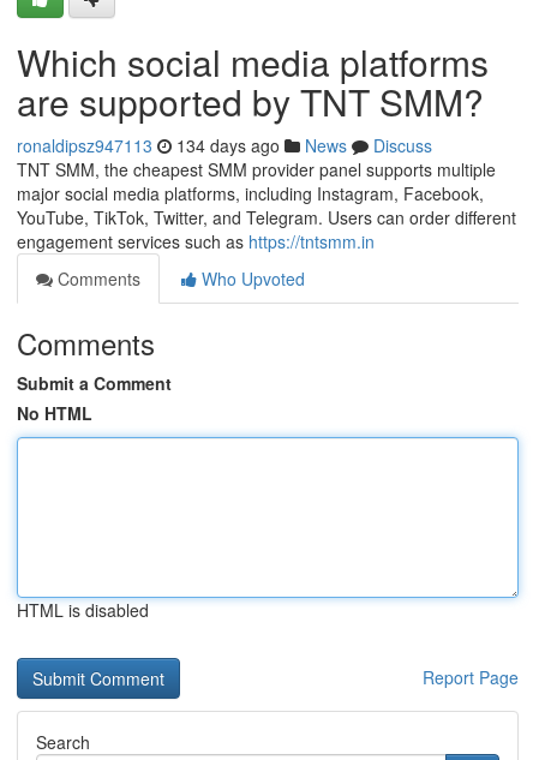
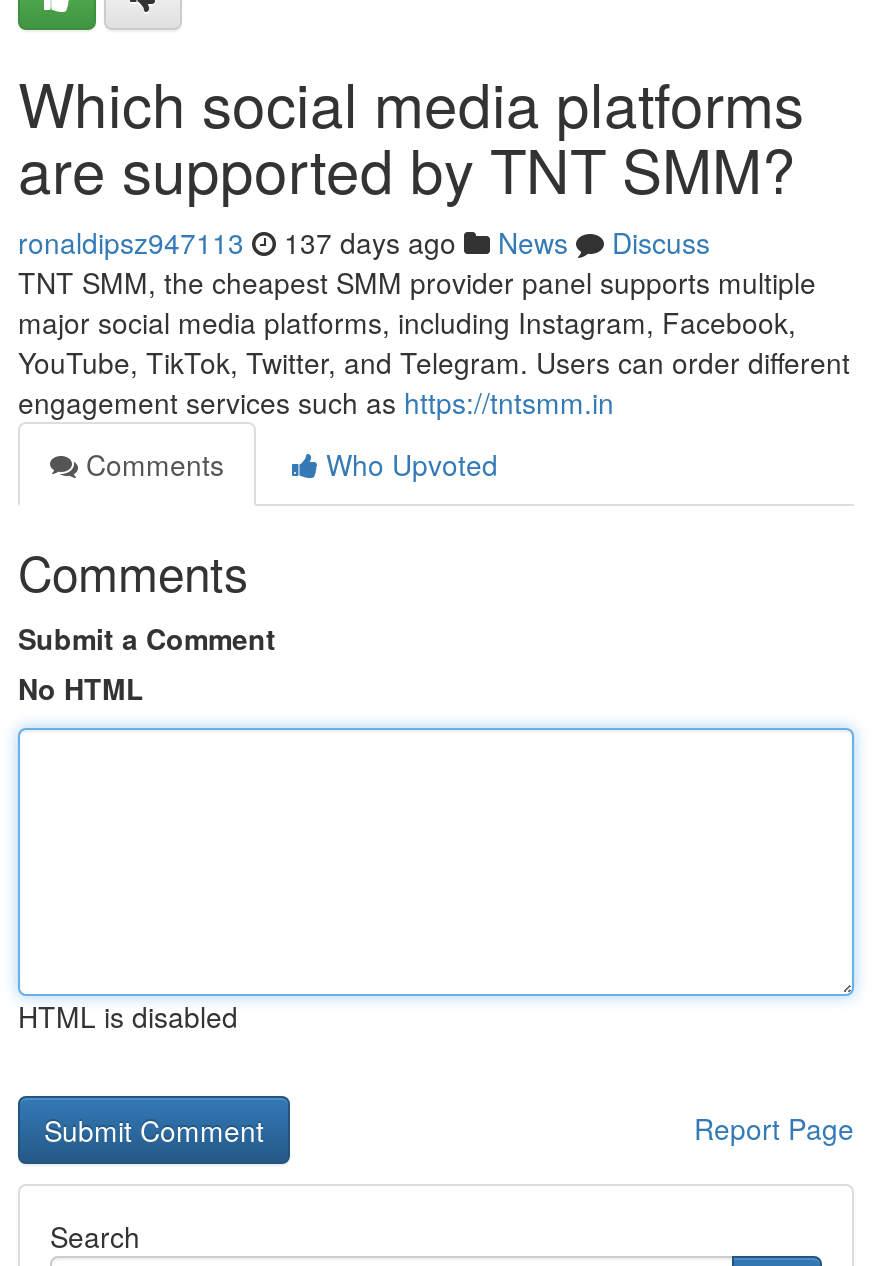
- ronaldipsz947113 134 days ago News Discuss
+ ronaldipsz947113 137 days ago News Discuss
